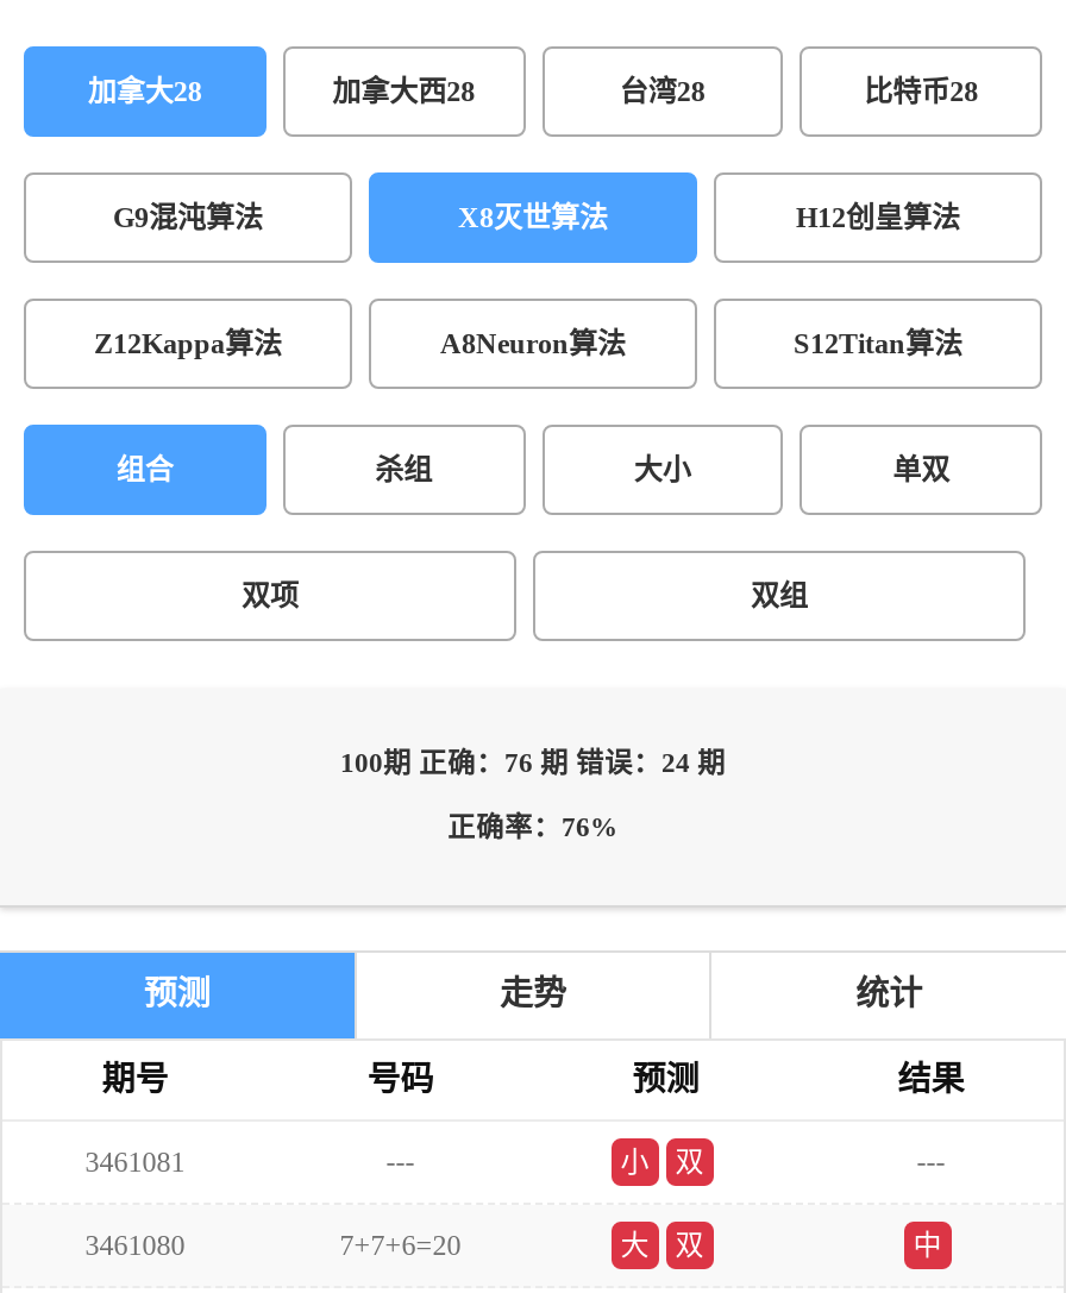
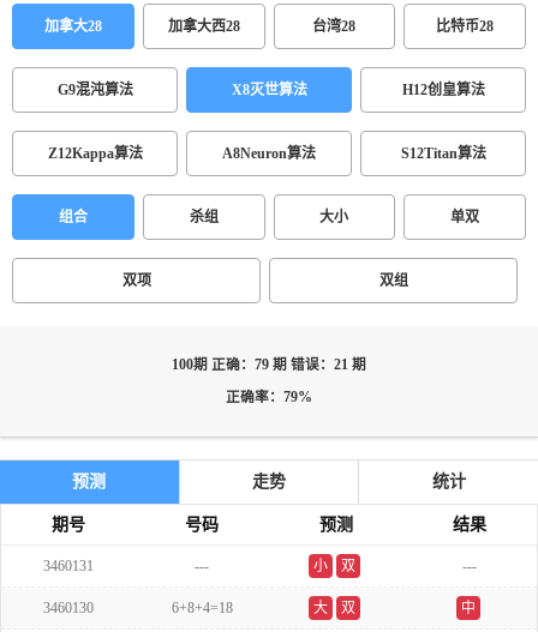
- 100期 正确：76 期 错误：24 期
+ 100期 正确：79 期 错误：21 期

- 正确率：76%
+ 正确率：79%

- 3461081
+ 3460131

- 3461080
+ 3460130

- 7+7+6=20
+ 6+8+4=18
